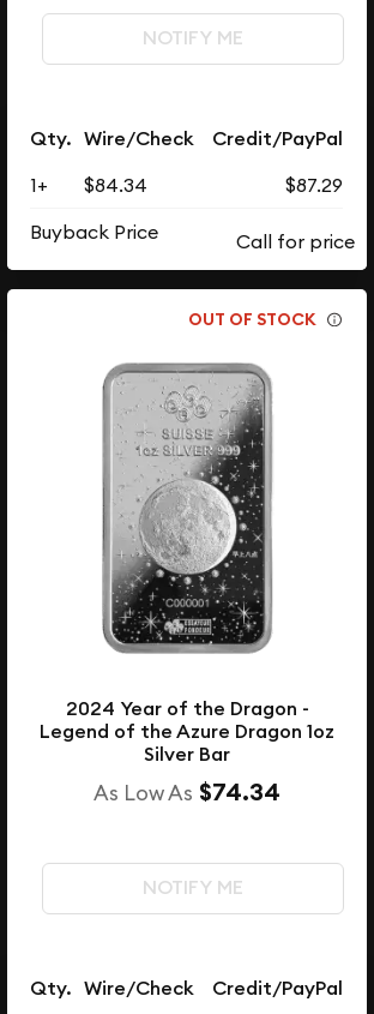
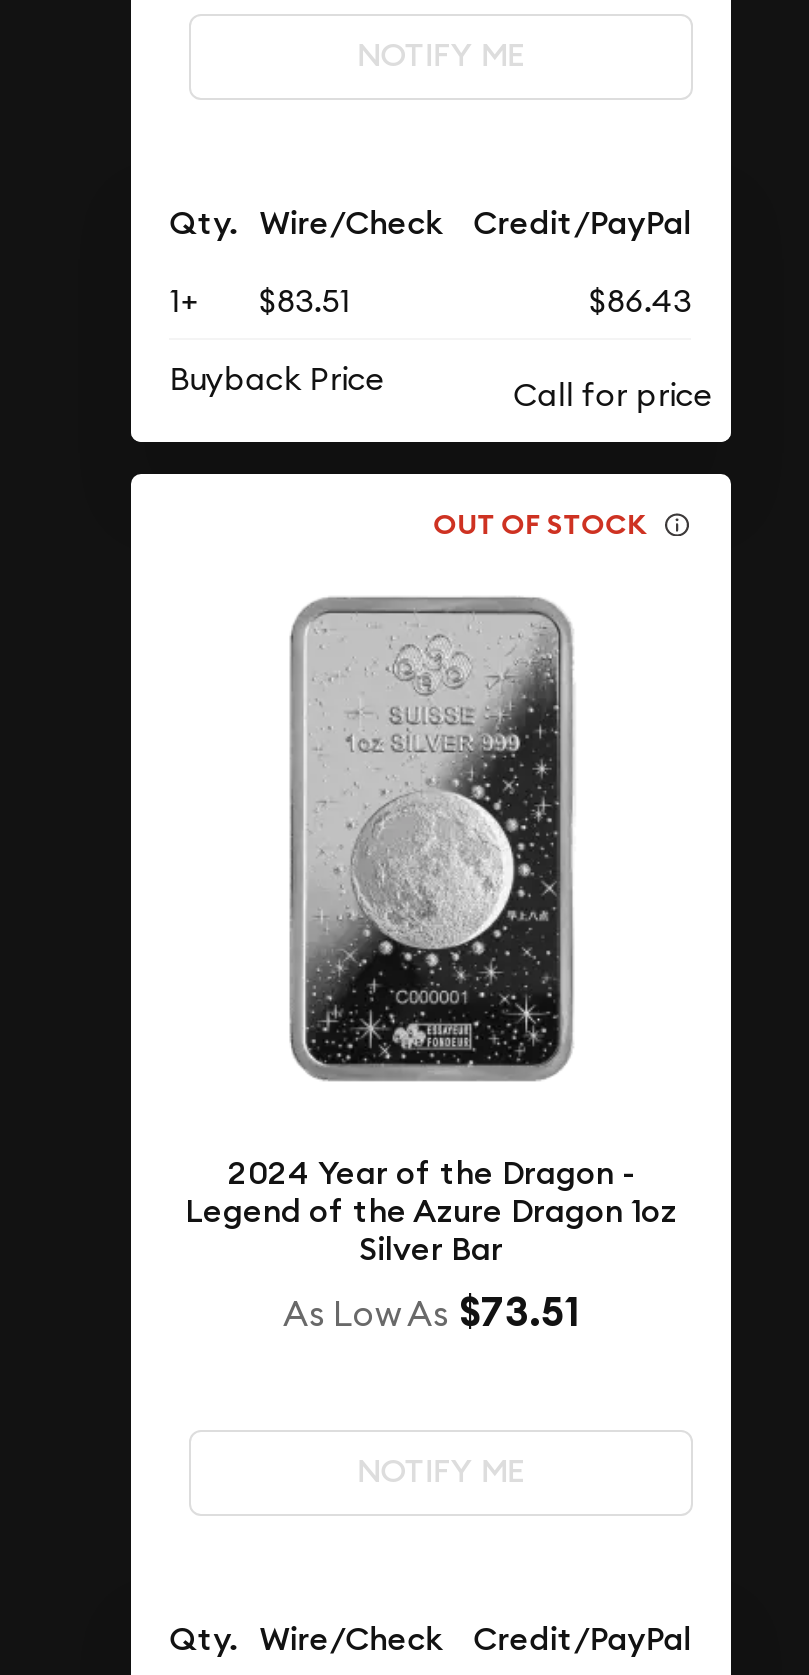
- 1+ $84.34
+ 1+ $83.51

- $87.29
+ $86.43

- As Low As $74.34
+ As Low As $73.51
